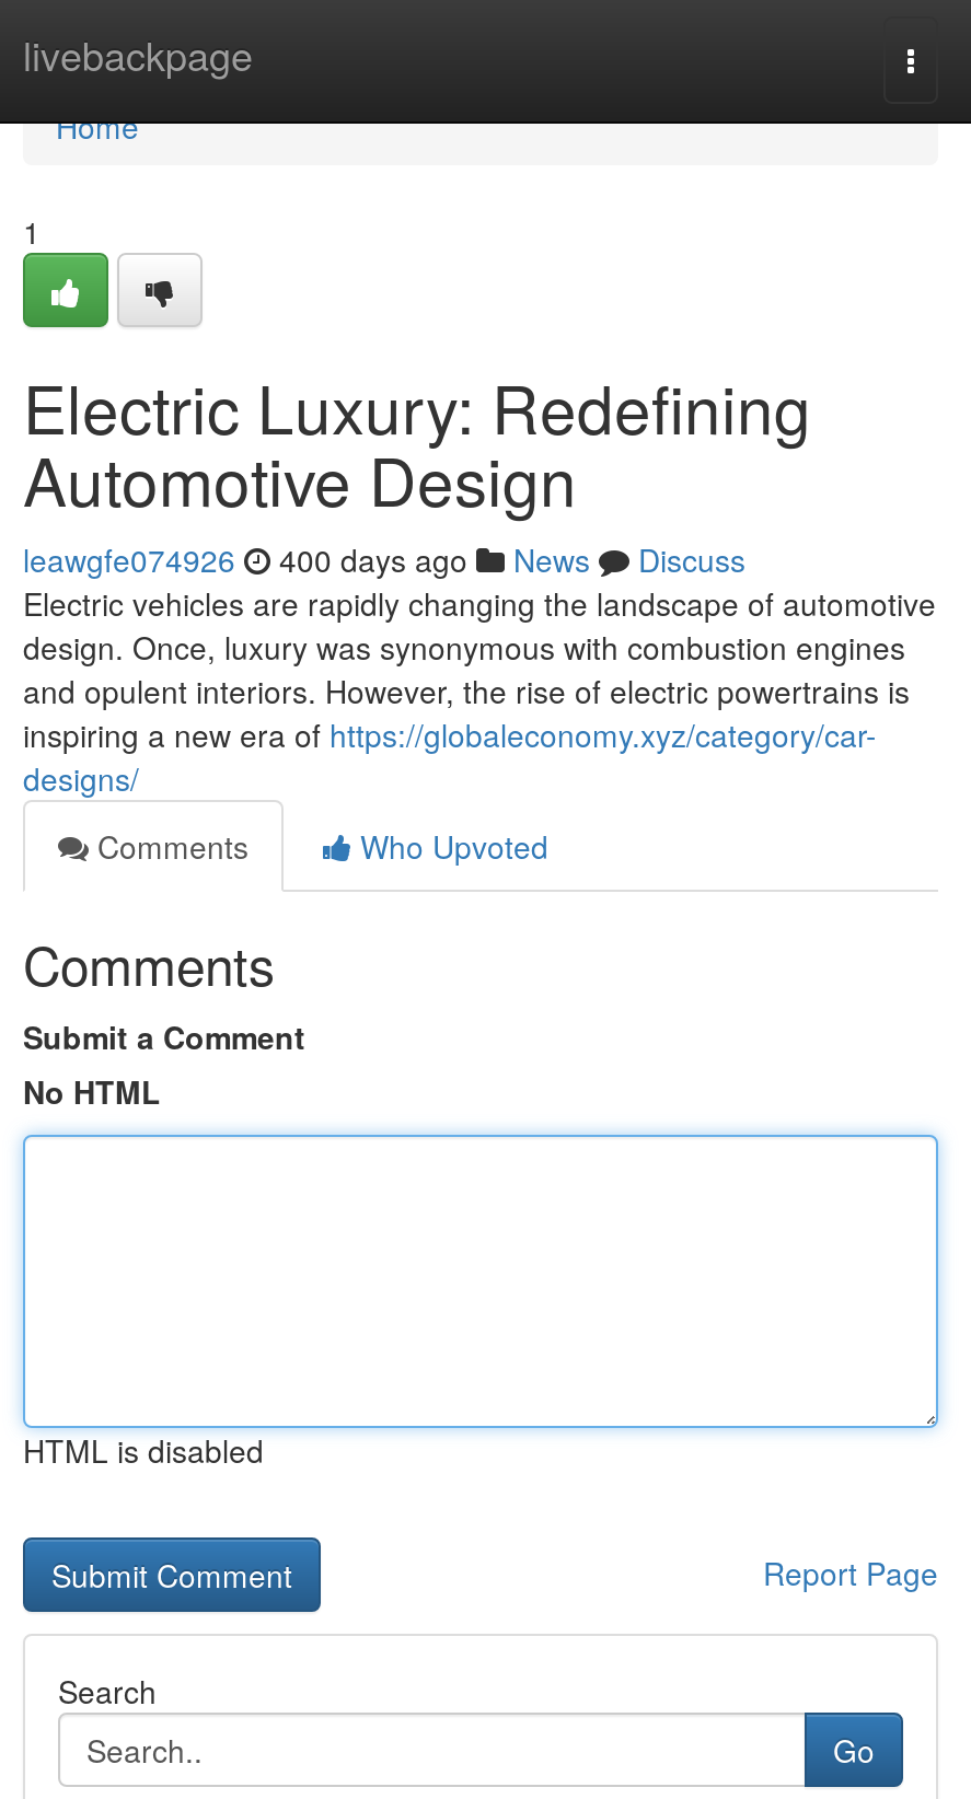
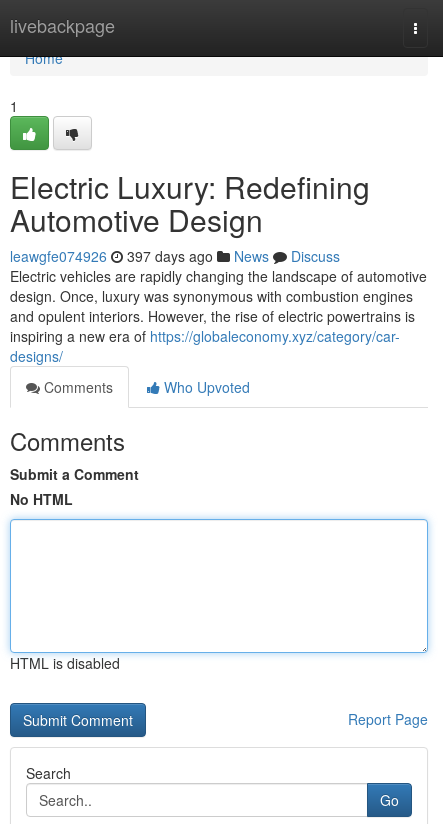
- leawgfe074926 400 days ago News Discuss
+ leawgfe074926 397 days ago News Discuss
